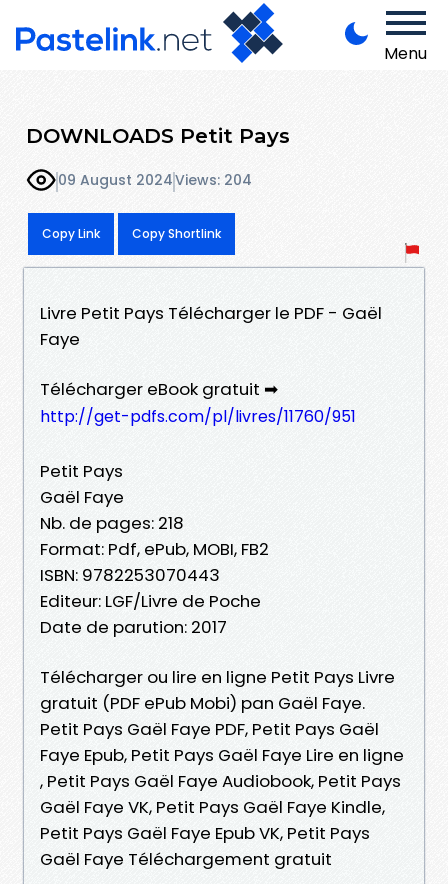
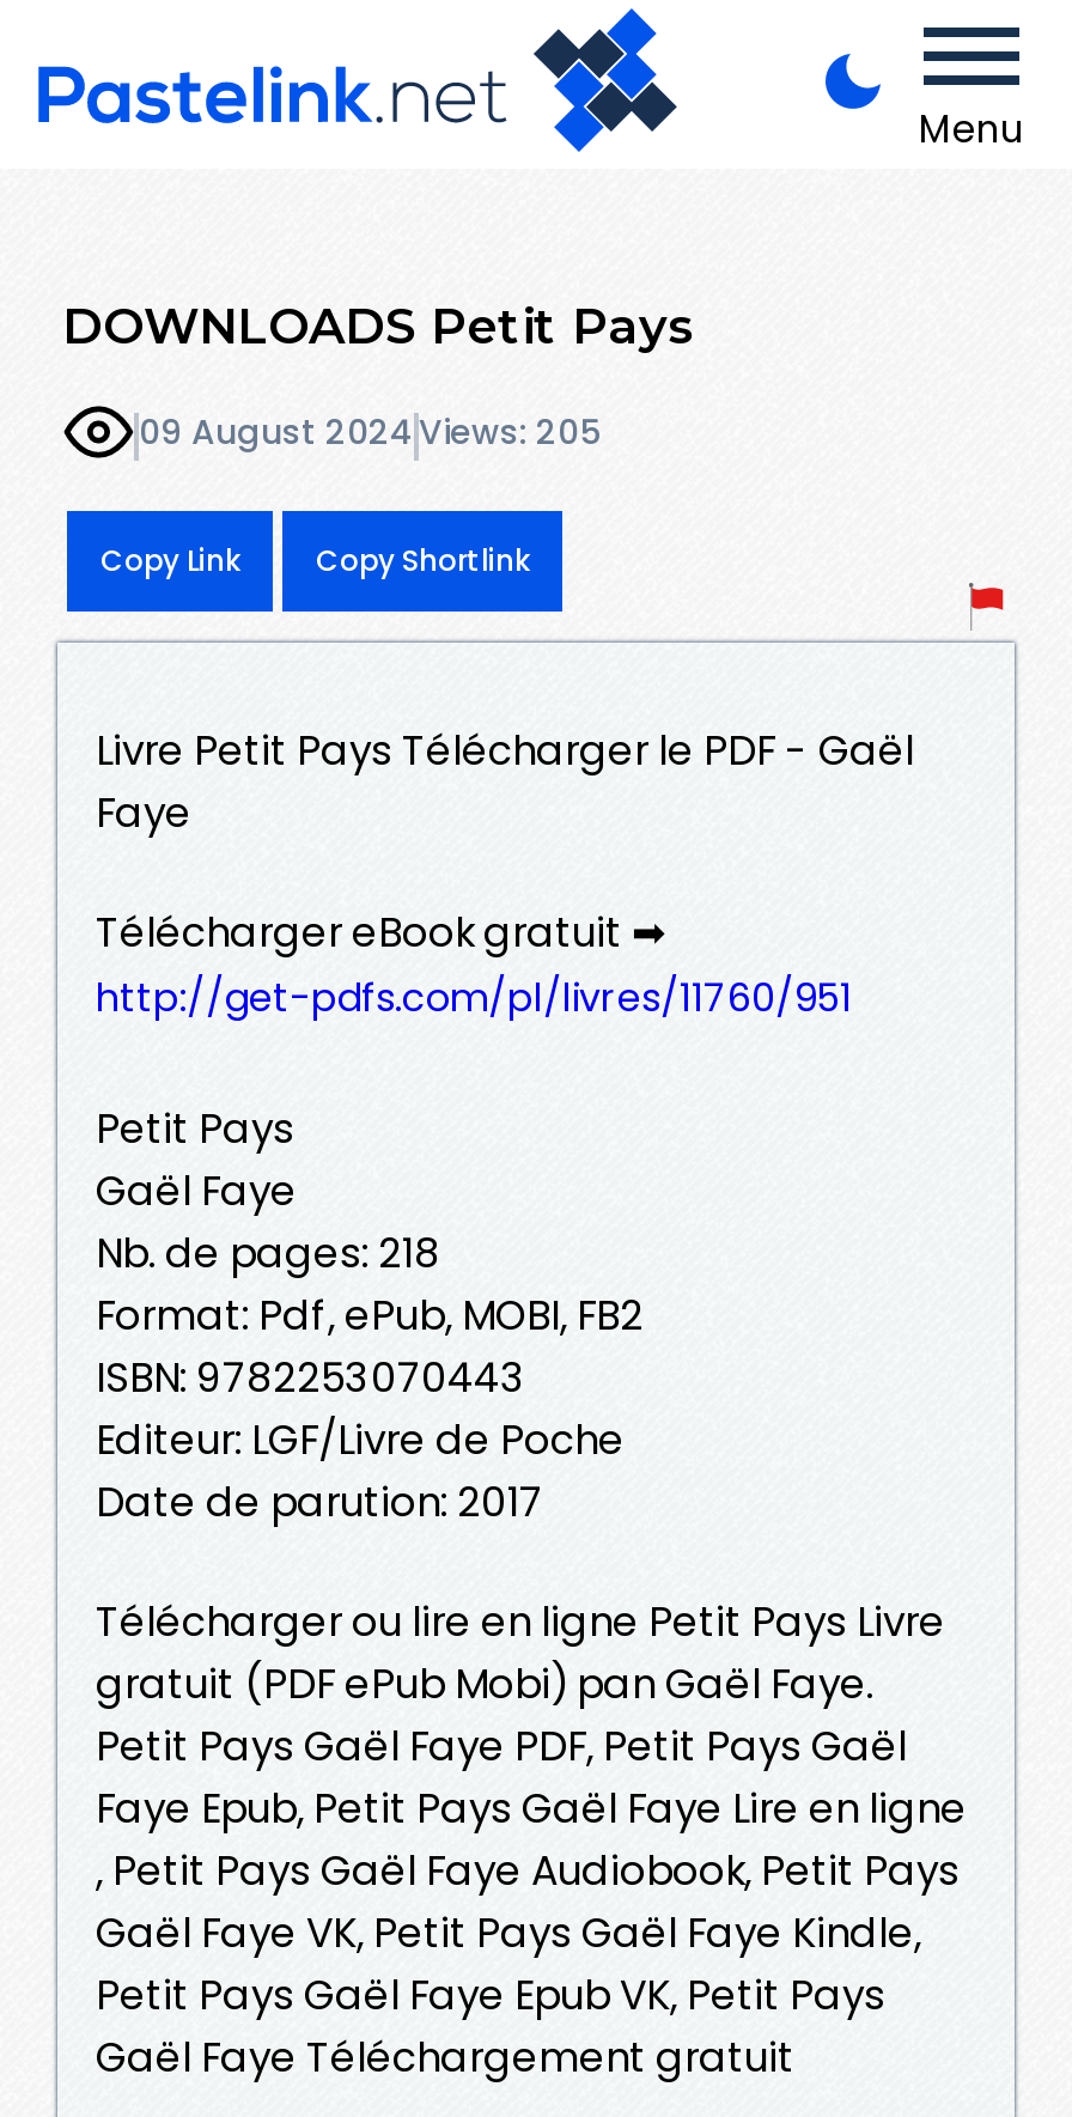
- 09 August 2024 Views: 204
+ 09 August 2024 Views: 205
